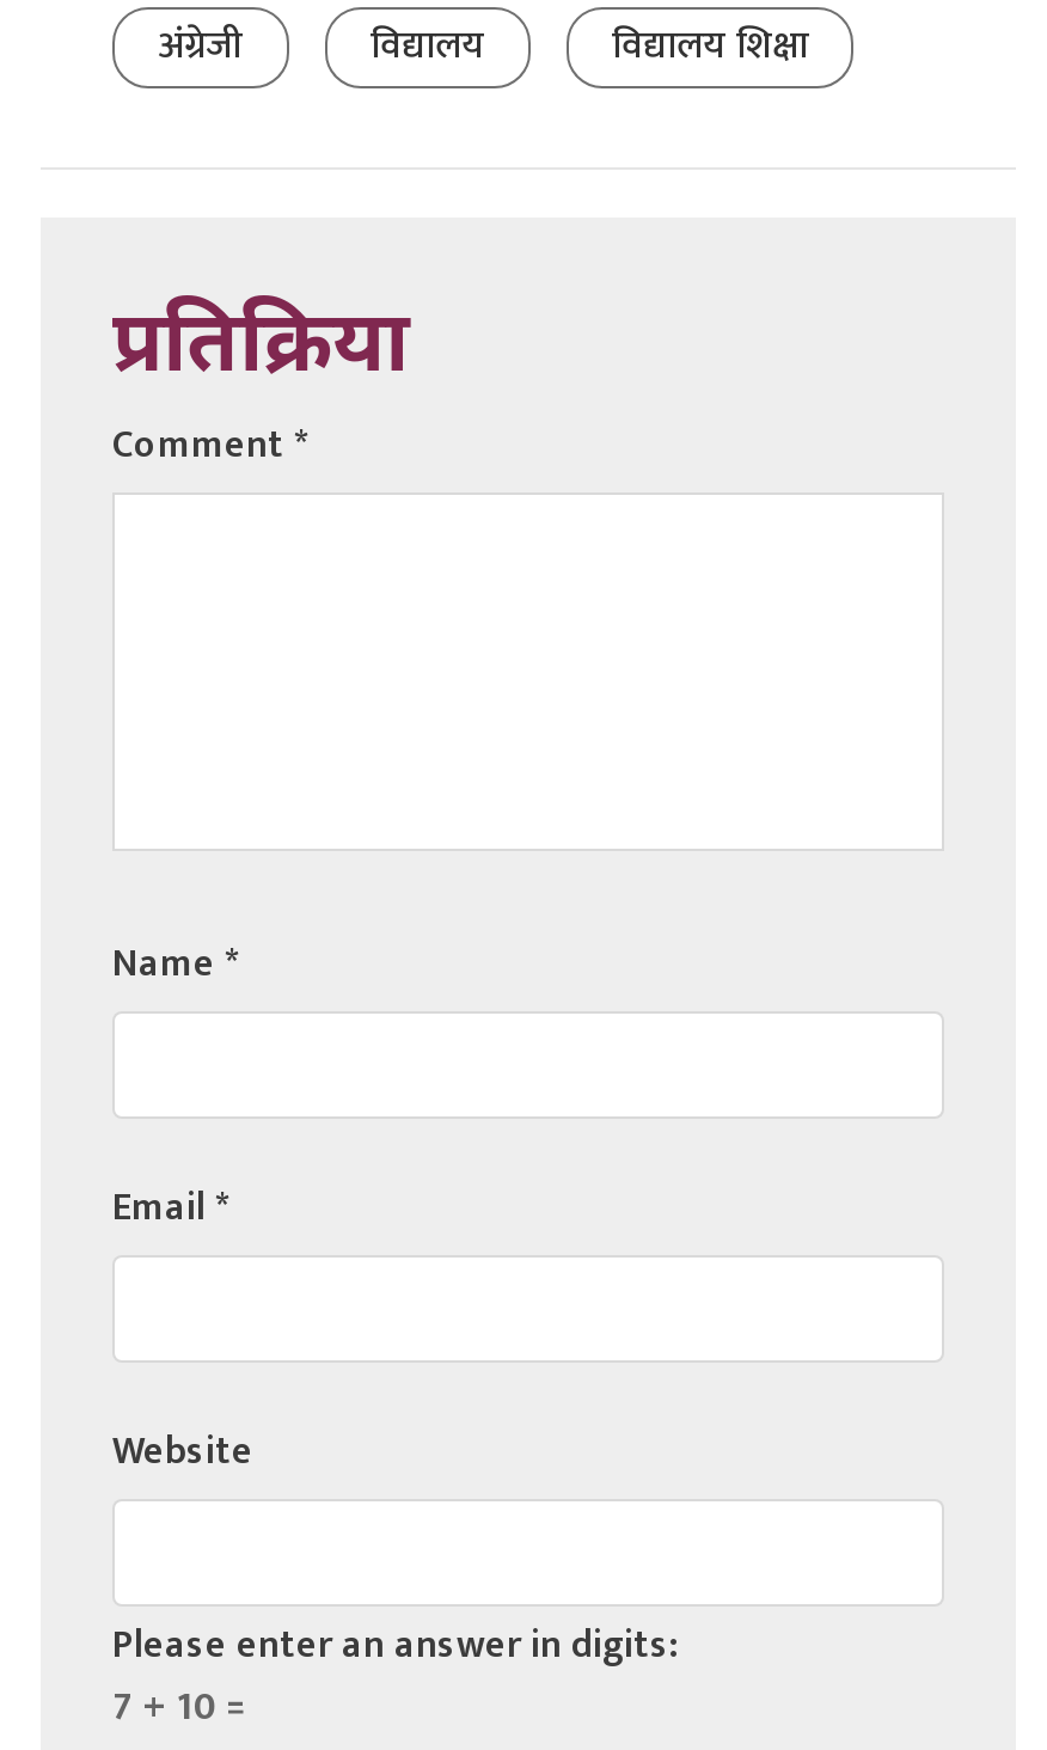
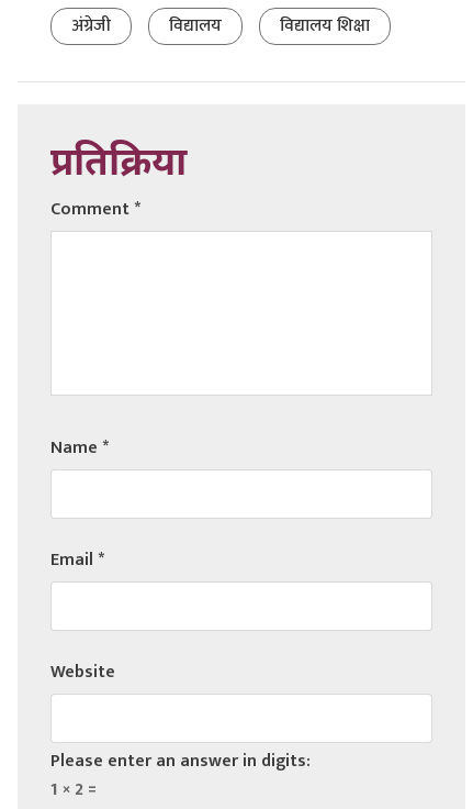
- 7 + 10 =
+ 1 × 2 =
